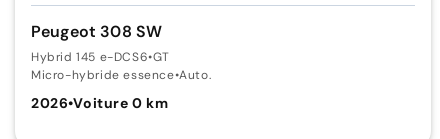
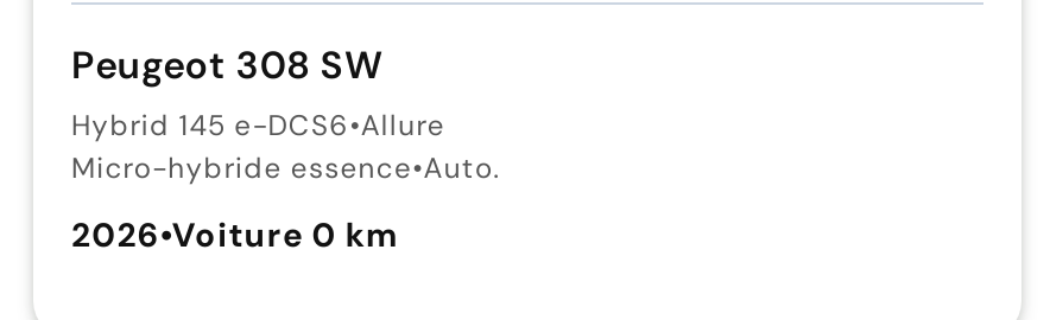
- Hybrid 145 e-DCS6•GT
+ Hybrid 145 e-DCS6•Allure
